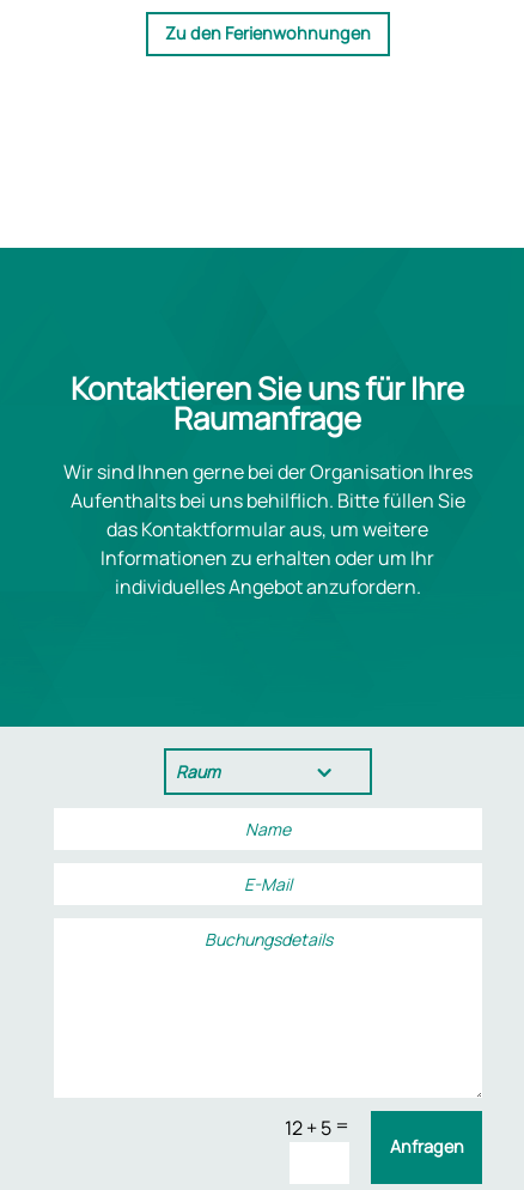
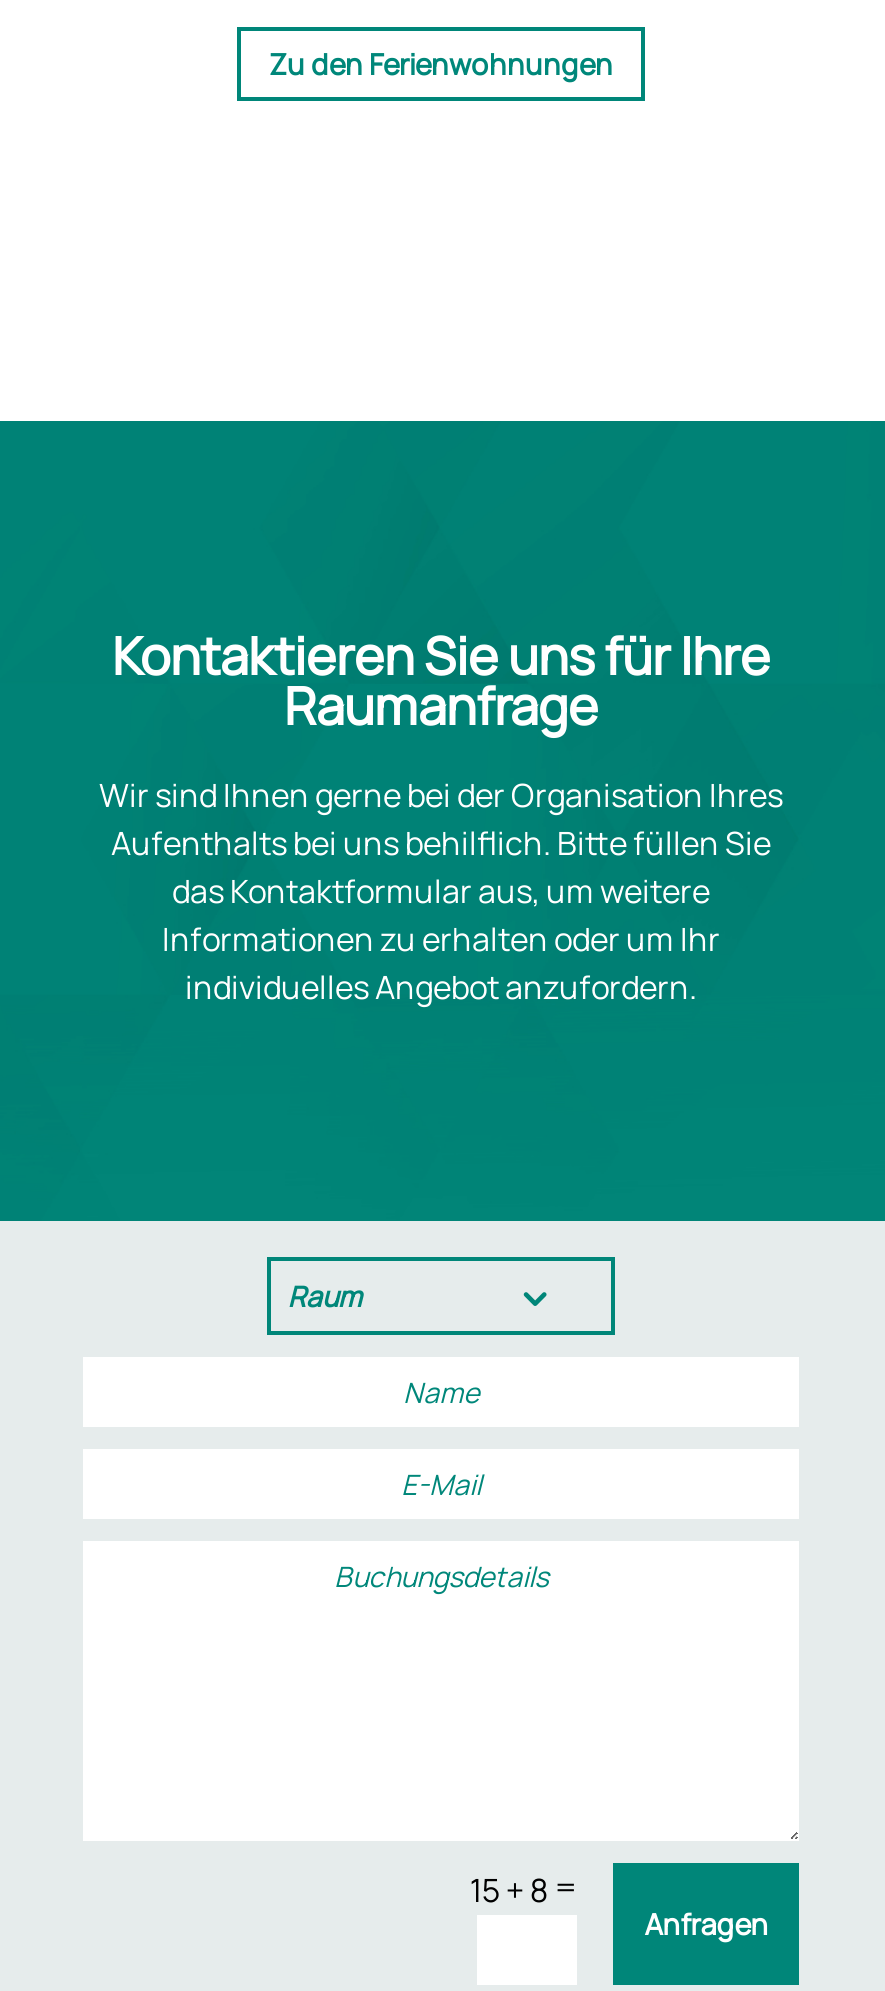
- 12 + 5 =
+ 15 + 8 =
